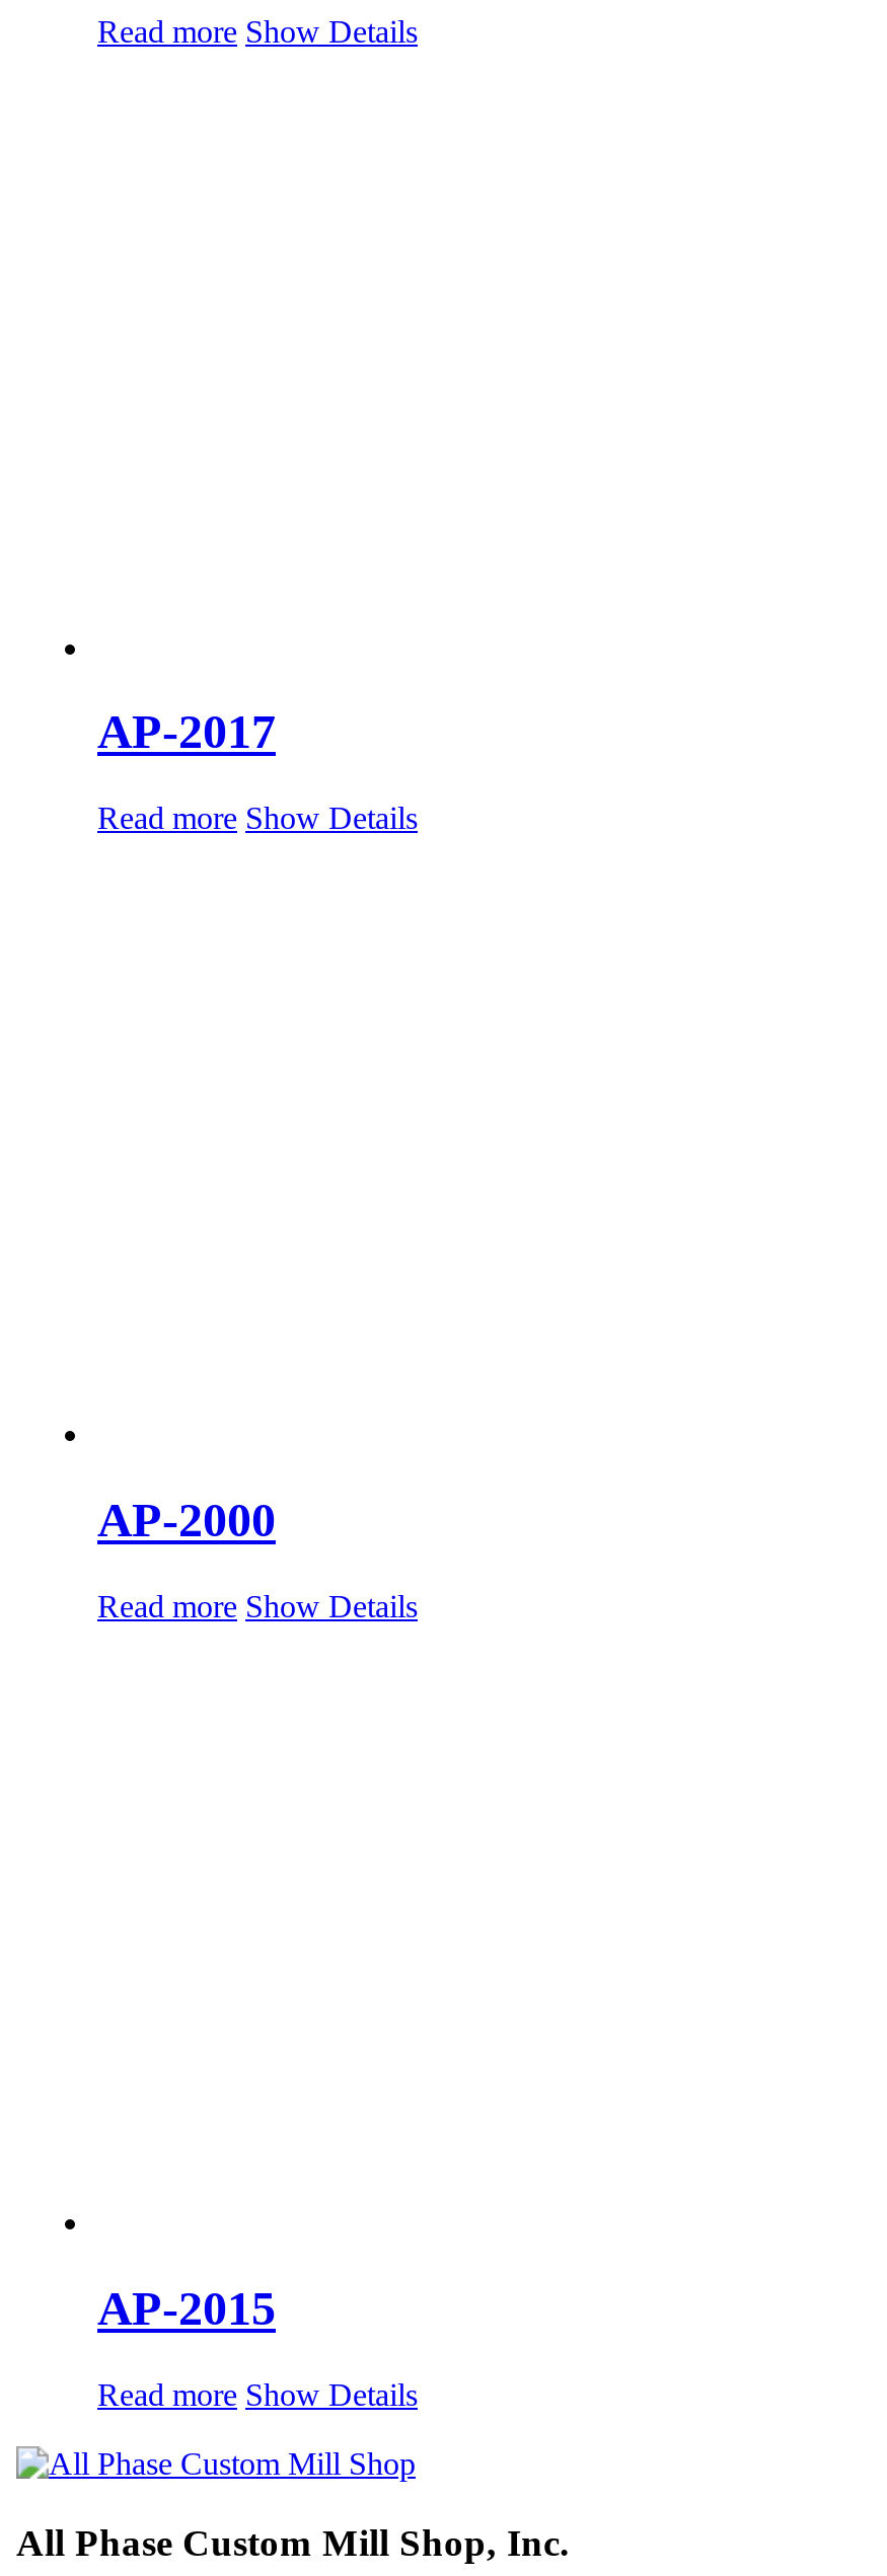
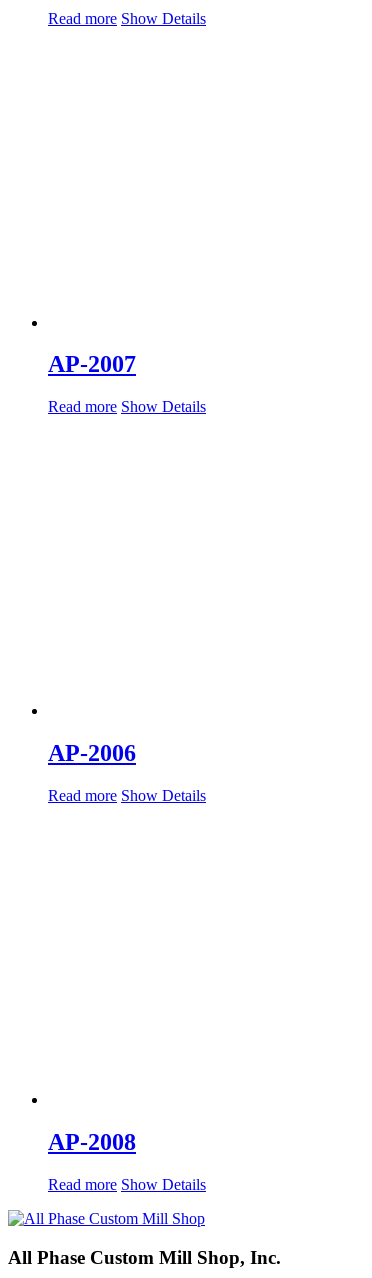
- AP-2017
+ AP-2007

- AP-2000
+ AP-2006

- AP-2015
+ AP-2008
